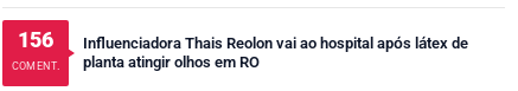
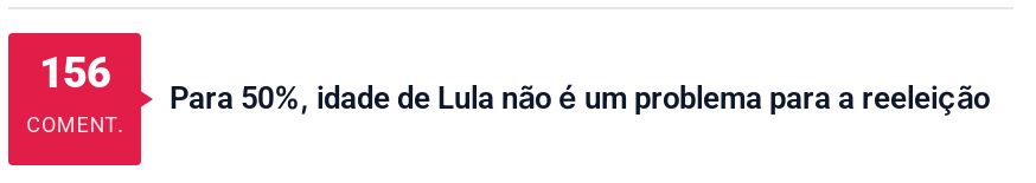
- Influenciadora Thais Reolon vai ao hospital após látex de
- planta atingir olhos em RO
+ Para 50%, idade de Lula não é um problema para a reeleição
